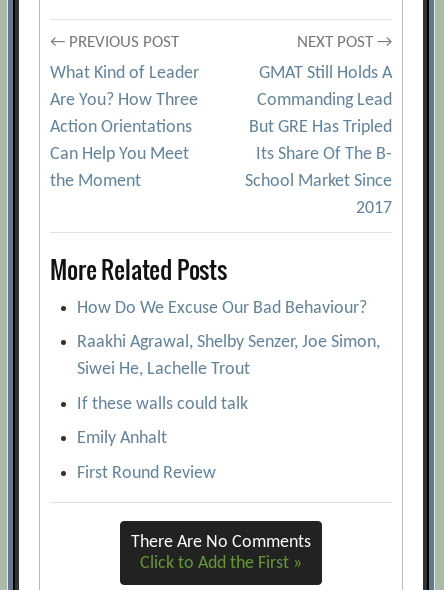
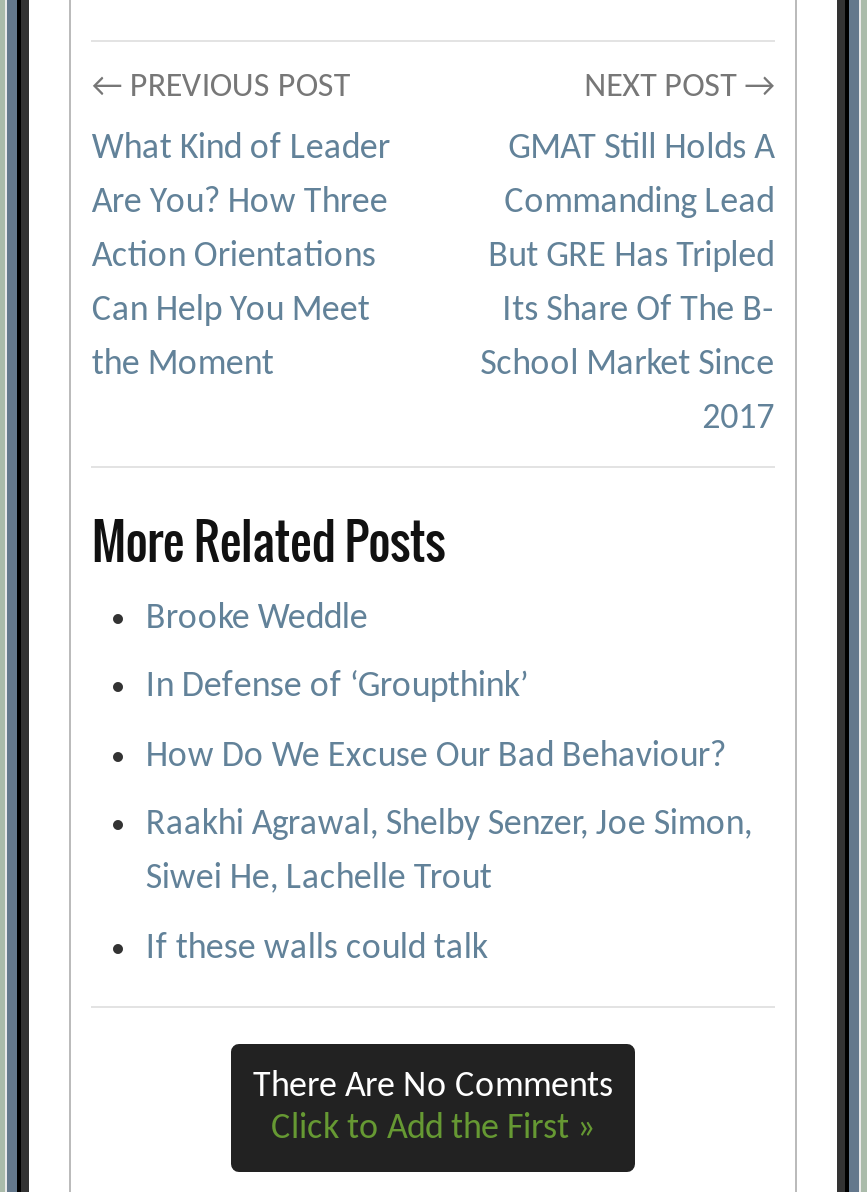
+ Brooke Weddle
+ In Defense of ‘Groupthink’

moved down: How Do We Excuse Our Bad Behaviour? | Raakhi Agrawal, Shelby Senzer, Joe Simon, | Siwei He, Lachelle Trout | If these walls could talk

- Emily Anhalt
- First Round Review
